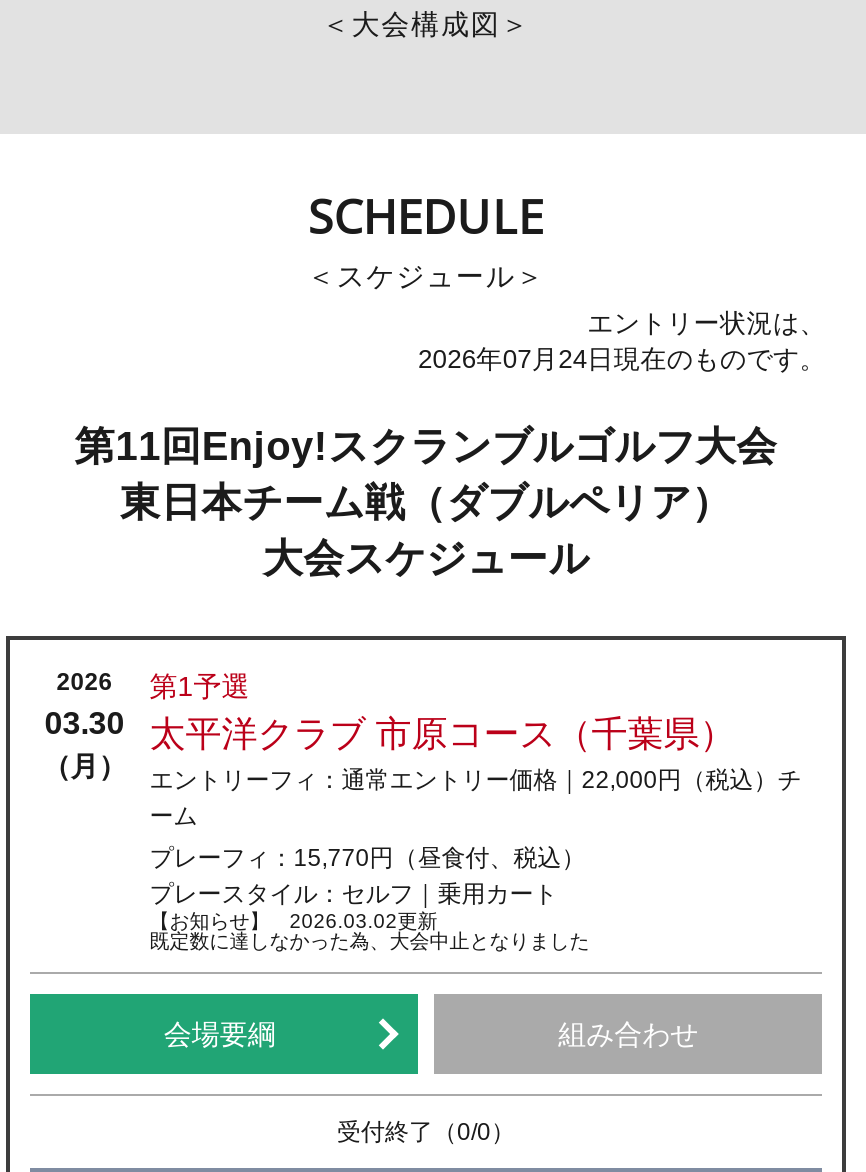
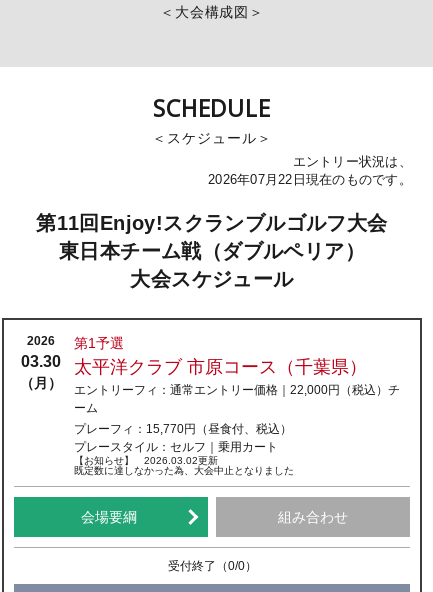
- 2026年07月24日現在のものです。
+ 2026年07月22日現在のものです。
